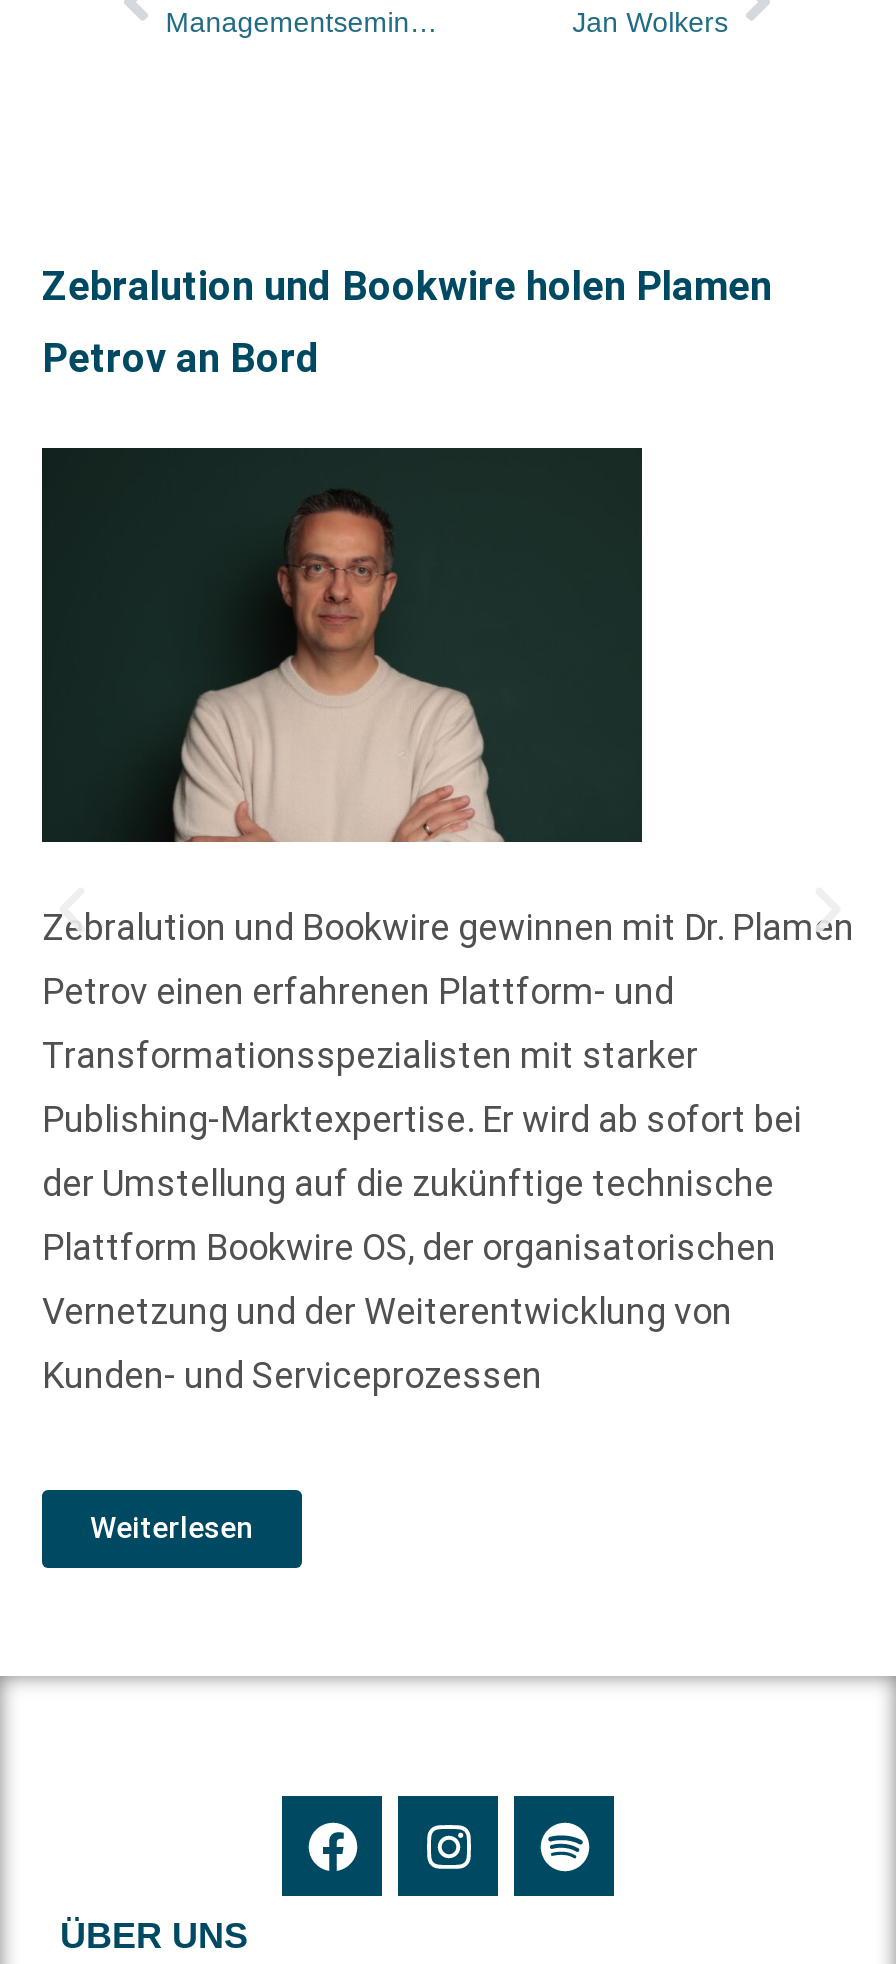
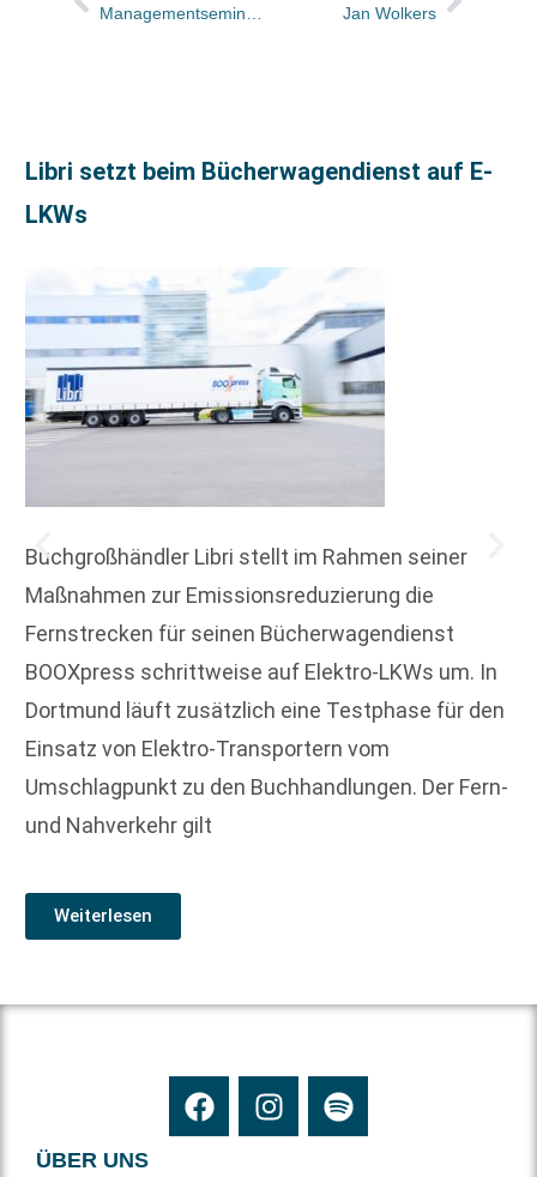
- Zebralution und Bookwire holen Plamen
+ Libri setzt beim Bücherwagendienst auf E-

- Petrov an Bord
+ LKWs

- [image]
- Zebralution und Bookwire gewinnen mit Dr. Plamen
+ [image]
+ Buchgroßhändler Libri stellt im Rahmen seiner

- Petrov einen erfahrenen Plattform- und
+ Maßnahmen zur Emissionsreduzierung die

- Transformationsspezialisten mit starker
+ Fernstrecken für seinen Bücherwagendienst

- Publishing-Marktexpertise. Er wird ab sofort bei
+ BOOXpress schrittweise auf Elektro-LKWs um. In

- der Umstellung auf die zukünftige technische
+ Dortmund läuft zusätzlich eine Testphase für den

- Plattform Bookwire OS, der organisatorischen
+ Einsatz von Elektro-Transportern vom

- Vernetzung und der Weiterentwicklung von
+ Umschlagpunkt zu den Buchhandlungen. Der Fern-

- Kunden- und Serviceprozessen
+ und Nahverkehr gilt
